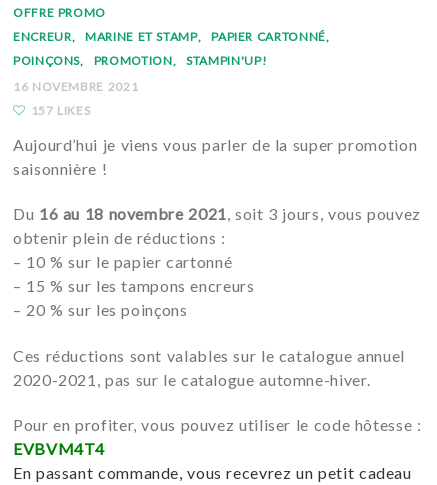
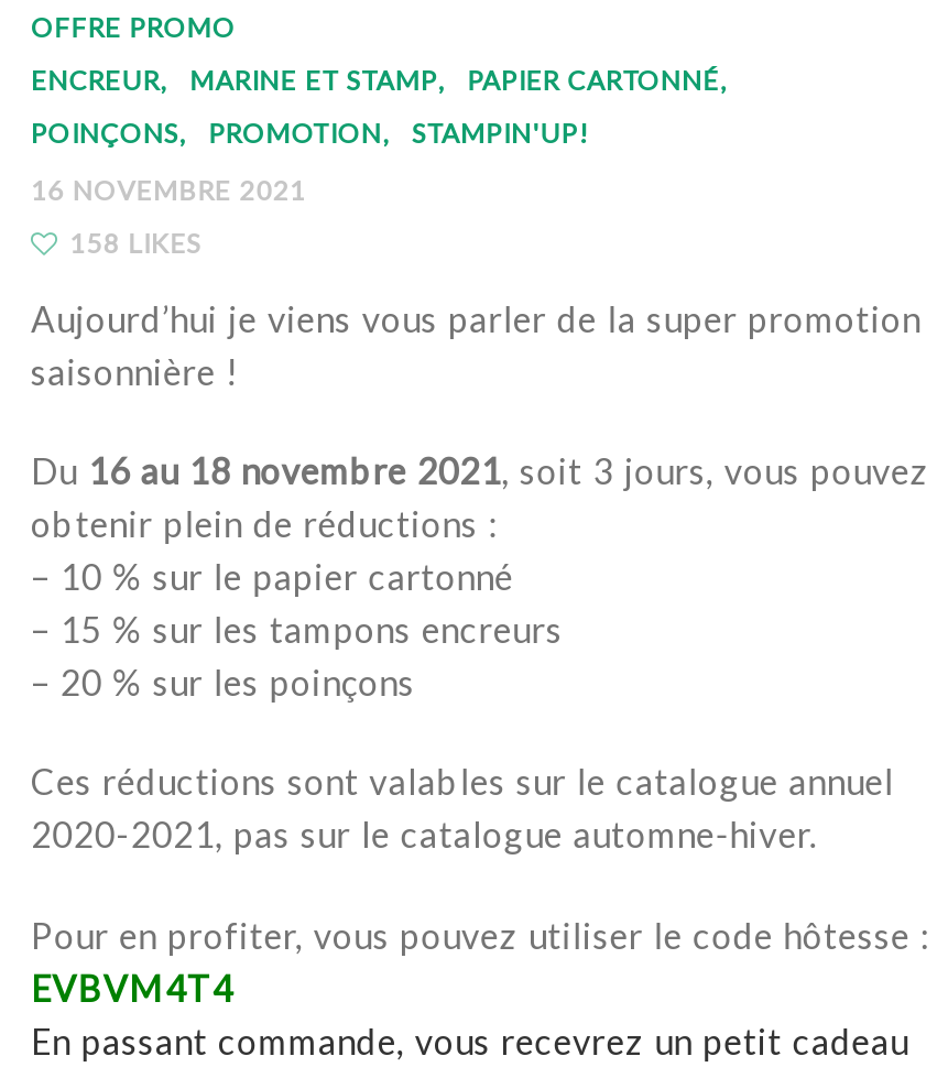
- 157 LIKES
+ 158 LIKES
